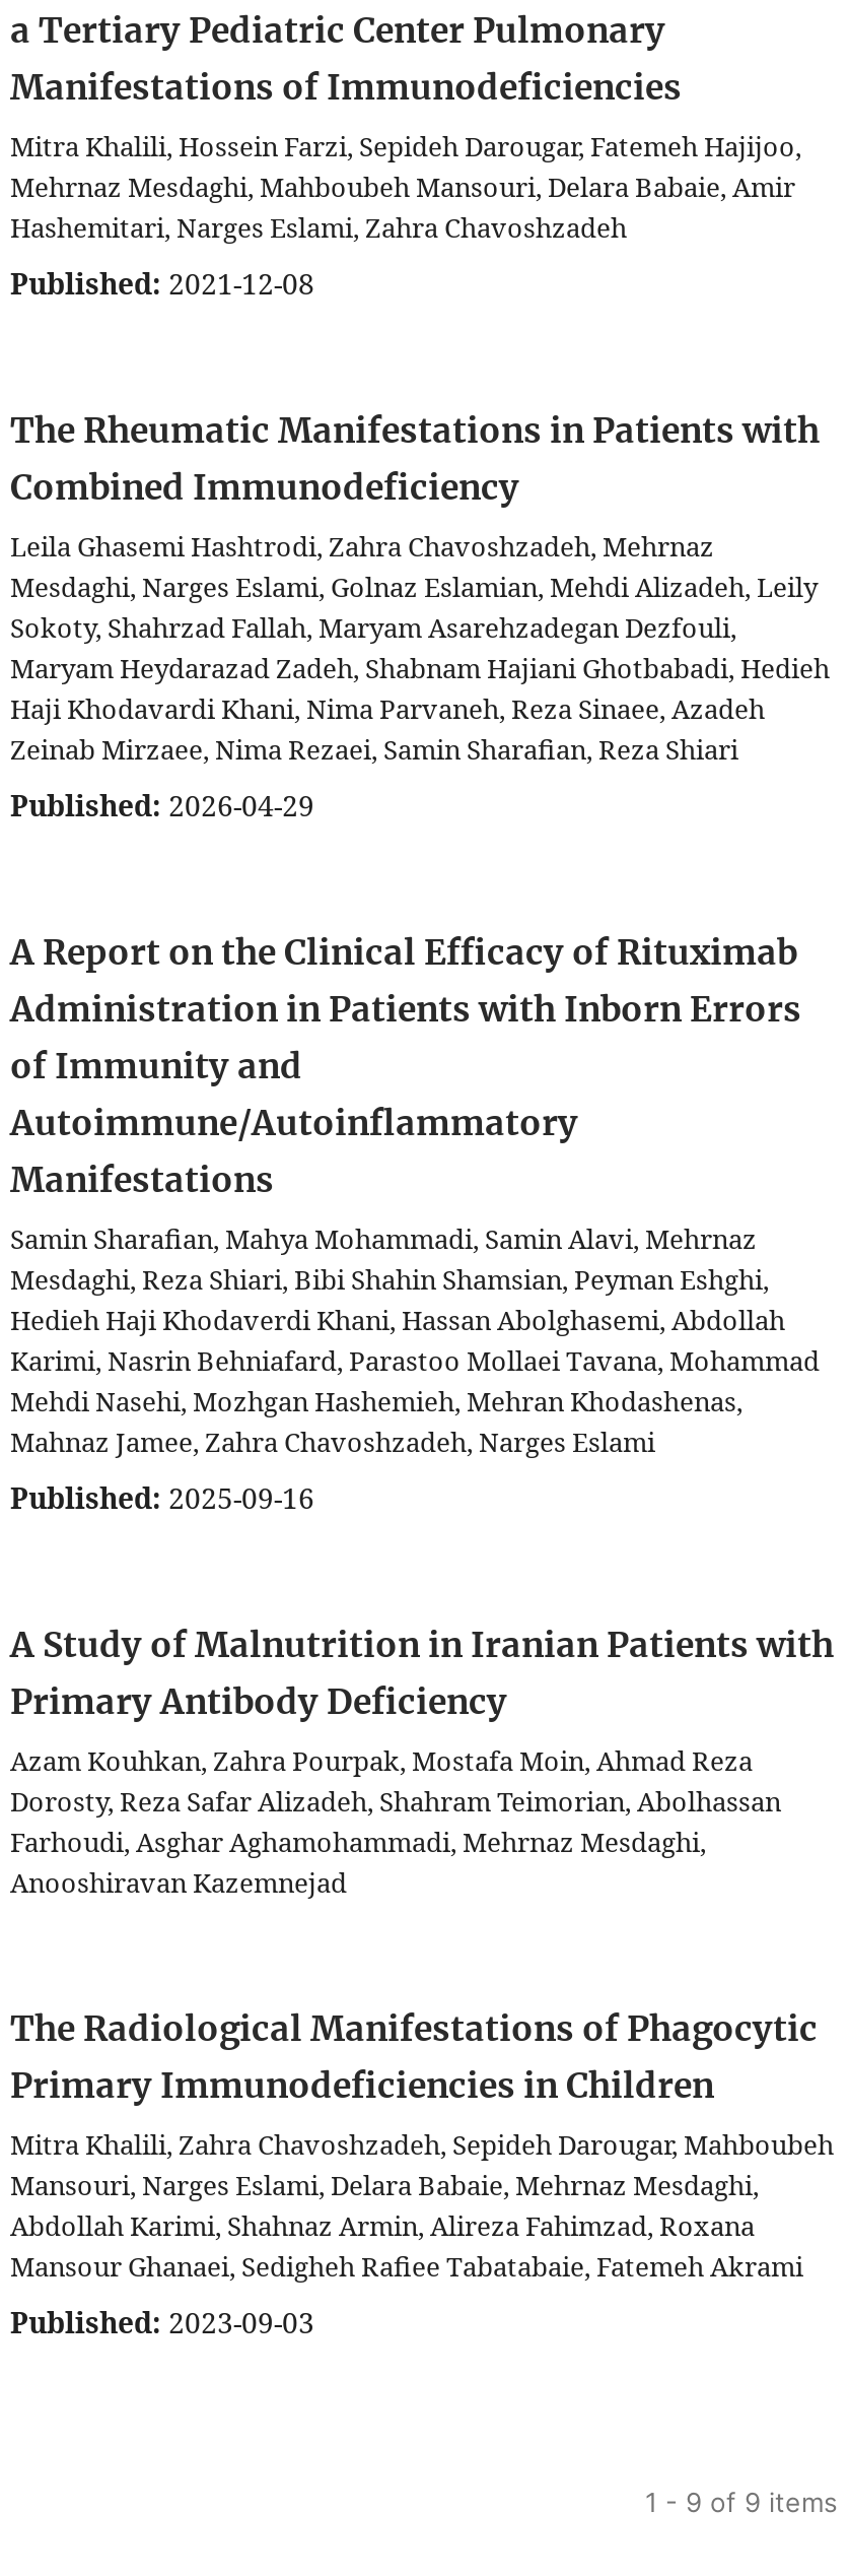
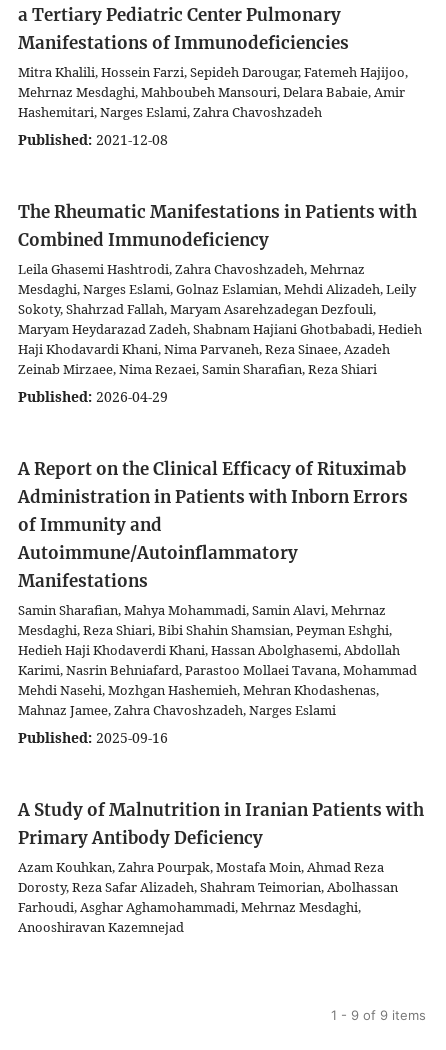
- The Radiological Manifestations of Phagocytic
- Primary Immunodeficiencies in Children
- Mitra Khalili, Zahra Chavoshzadeh, Sepideh Darougar, Mahboubeh
- Mansouri, Narges Eslami, Delara Babaie, Mehrnaz Mesdaghi,
- Abdollah Karimi, Shahnaz Armin, Alireza Fahimzad, Roxana
- Mansour Ghanaei, Sedigheh Rafiee Tabatabaie, Fatemeh Akrami
- Published: 2023-09-03
